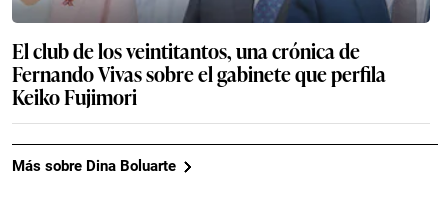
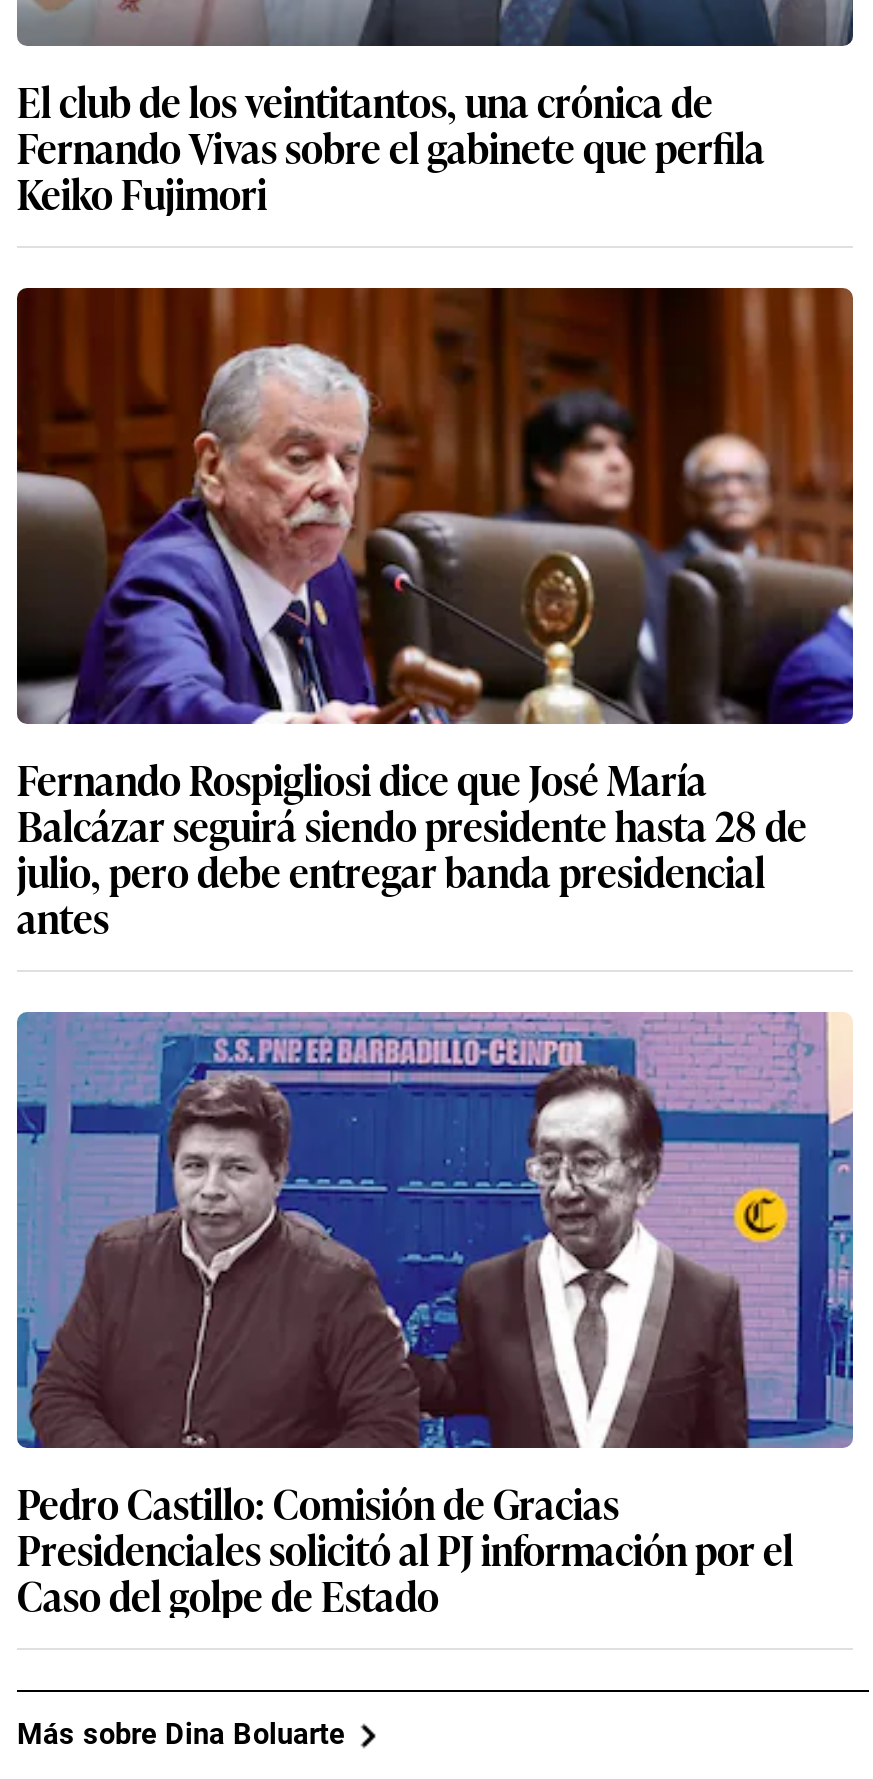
+ [image]
+ Pedro Castillo: Comisión de Gracias
+ Presidenciales solicitó al PJ información por el
+ Caso del golpe de Estado

+ [image]
+ Fernando Rospigliosi dice que José María
+ Balcázar seguirá siendo presidente hasta 28 de
+ julio, pero debe entregar banda presidencial
+ antes
